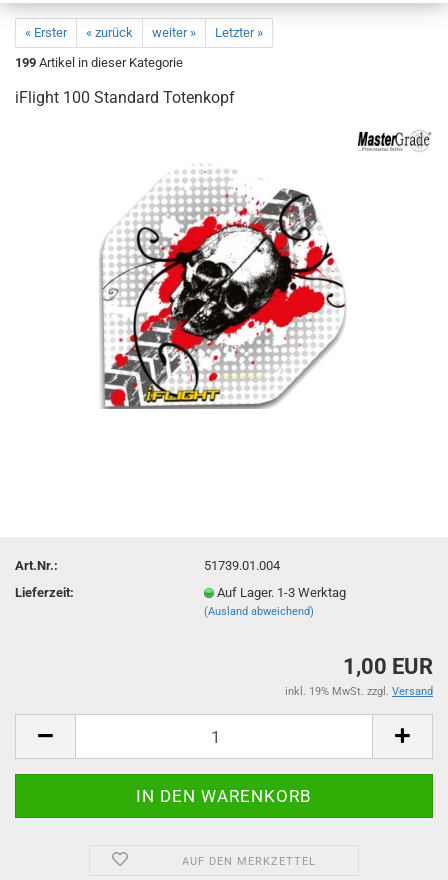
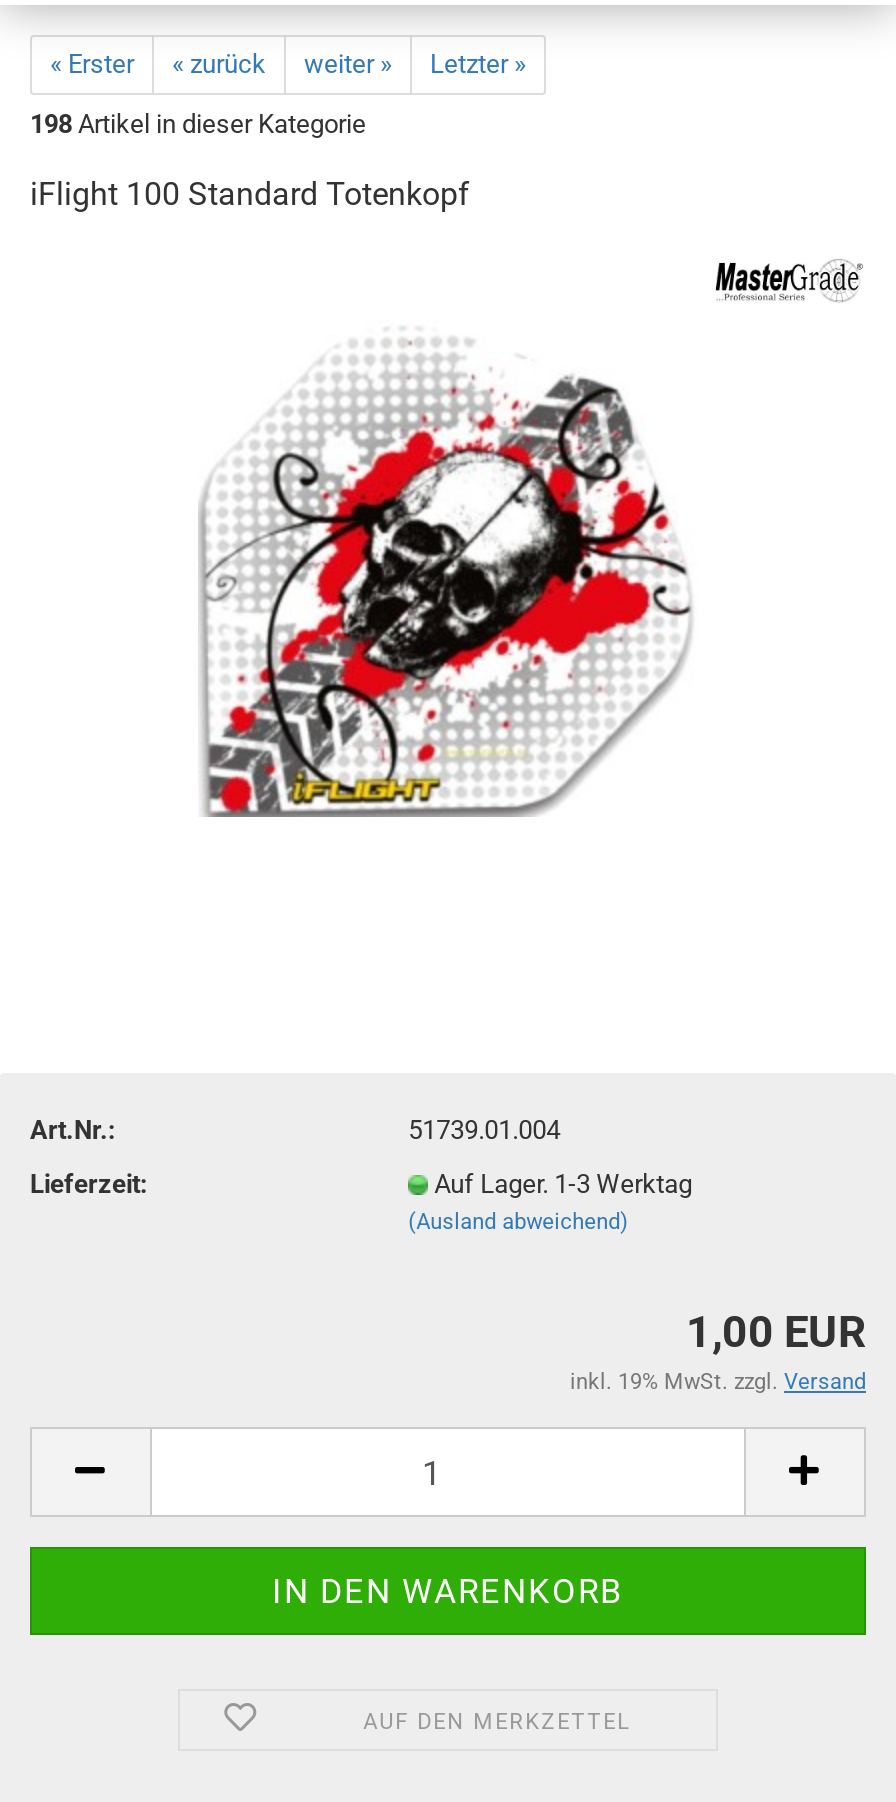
- 199 Artikel in dieser Kategorie
+ 198 Artikel in dieser Kategorie
